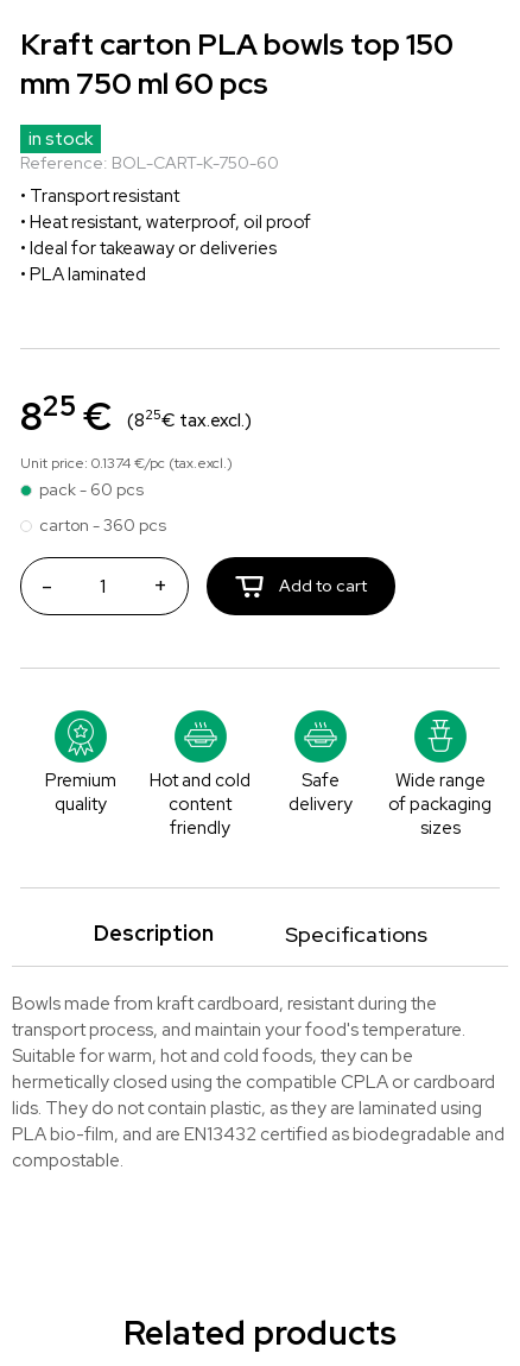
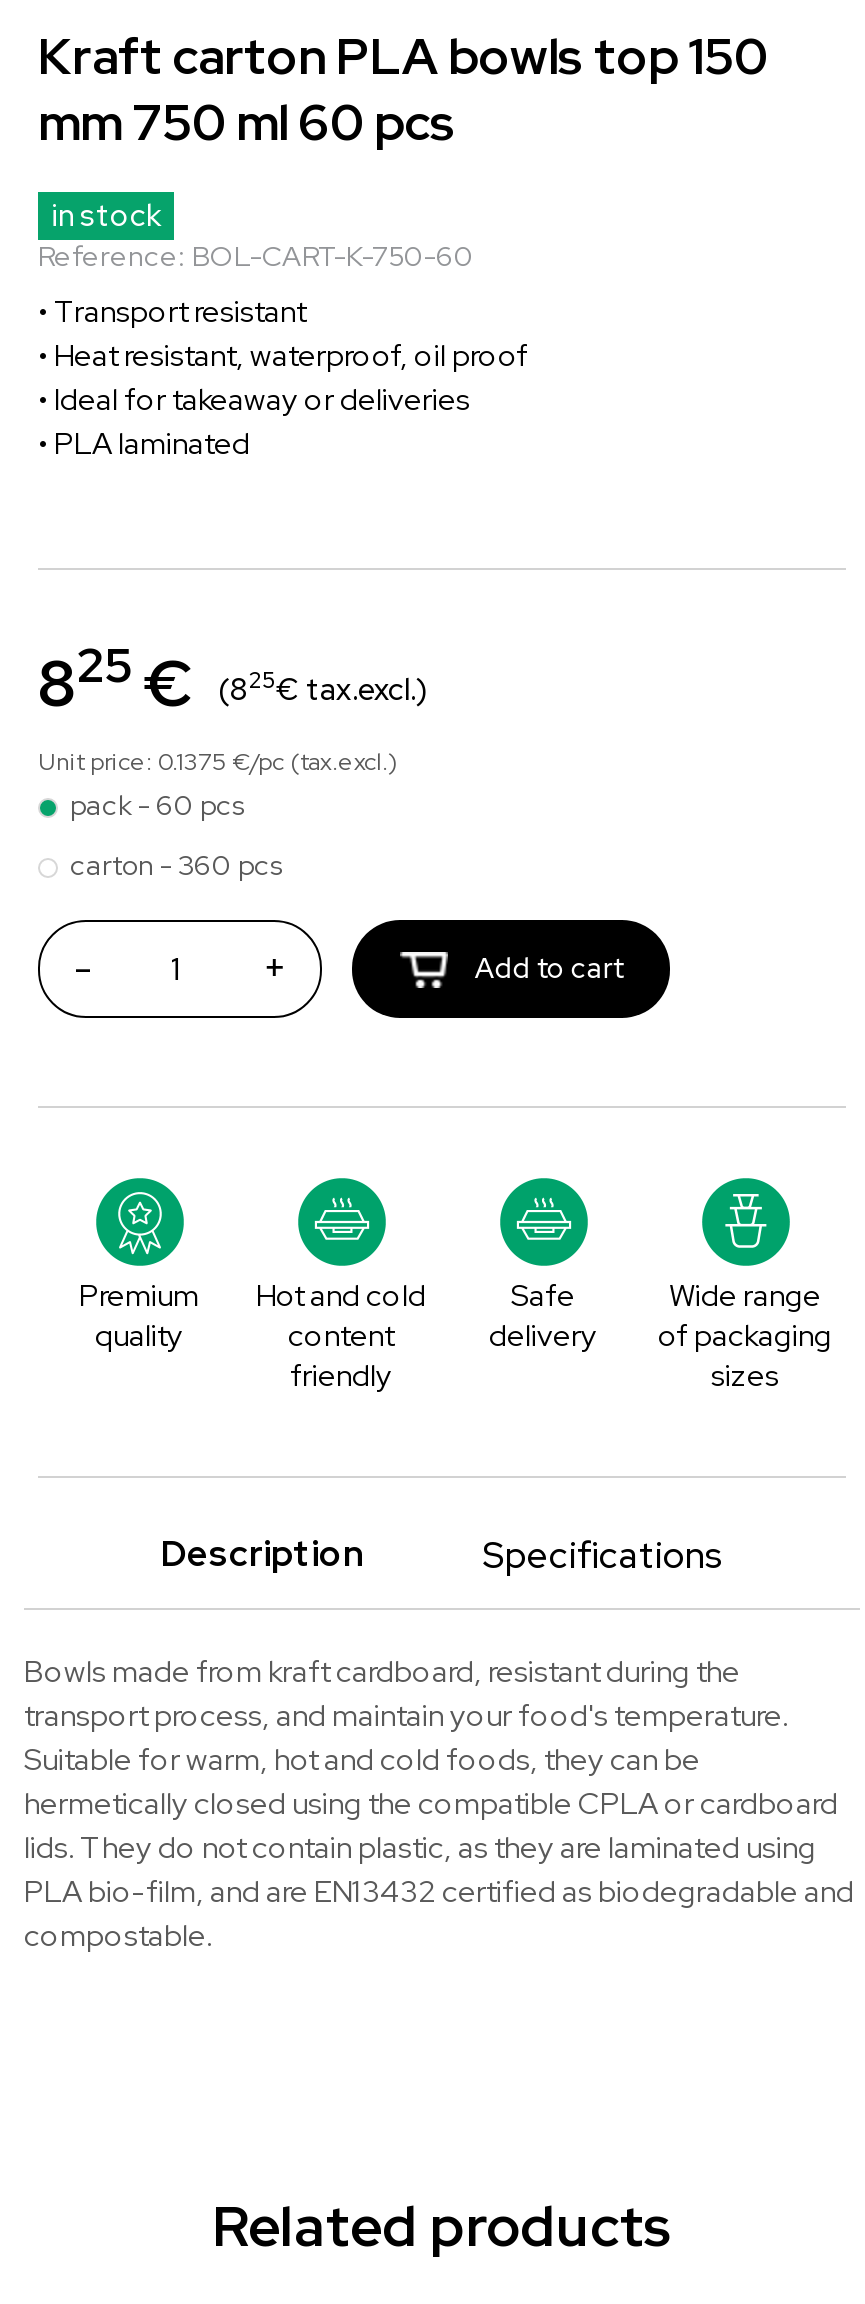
- Unit price: 0.1374 €/pc (tax.excl.)
+ Unit price: 0.1375 €/pc (tax.excl.)
